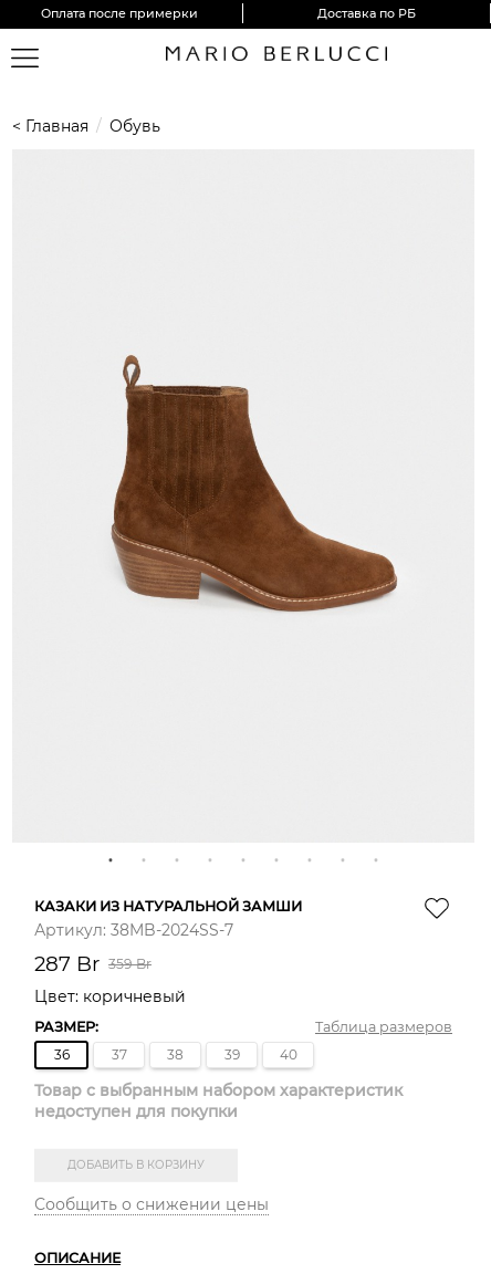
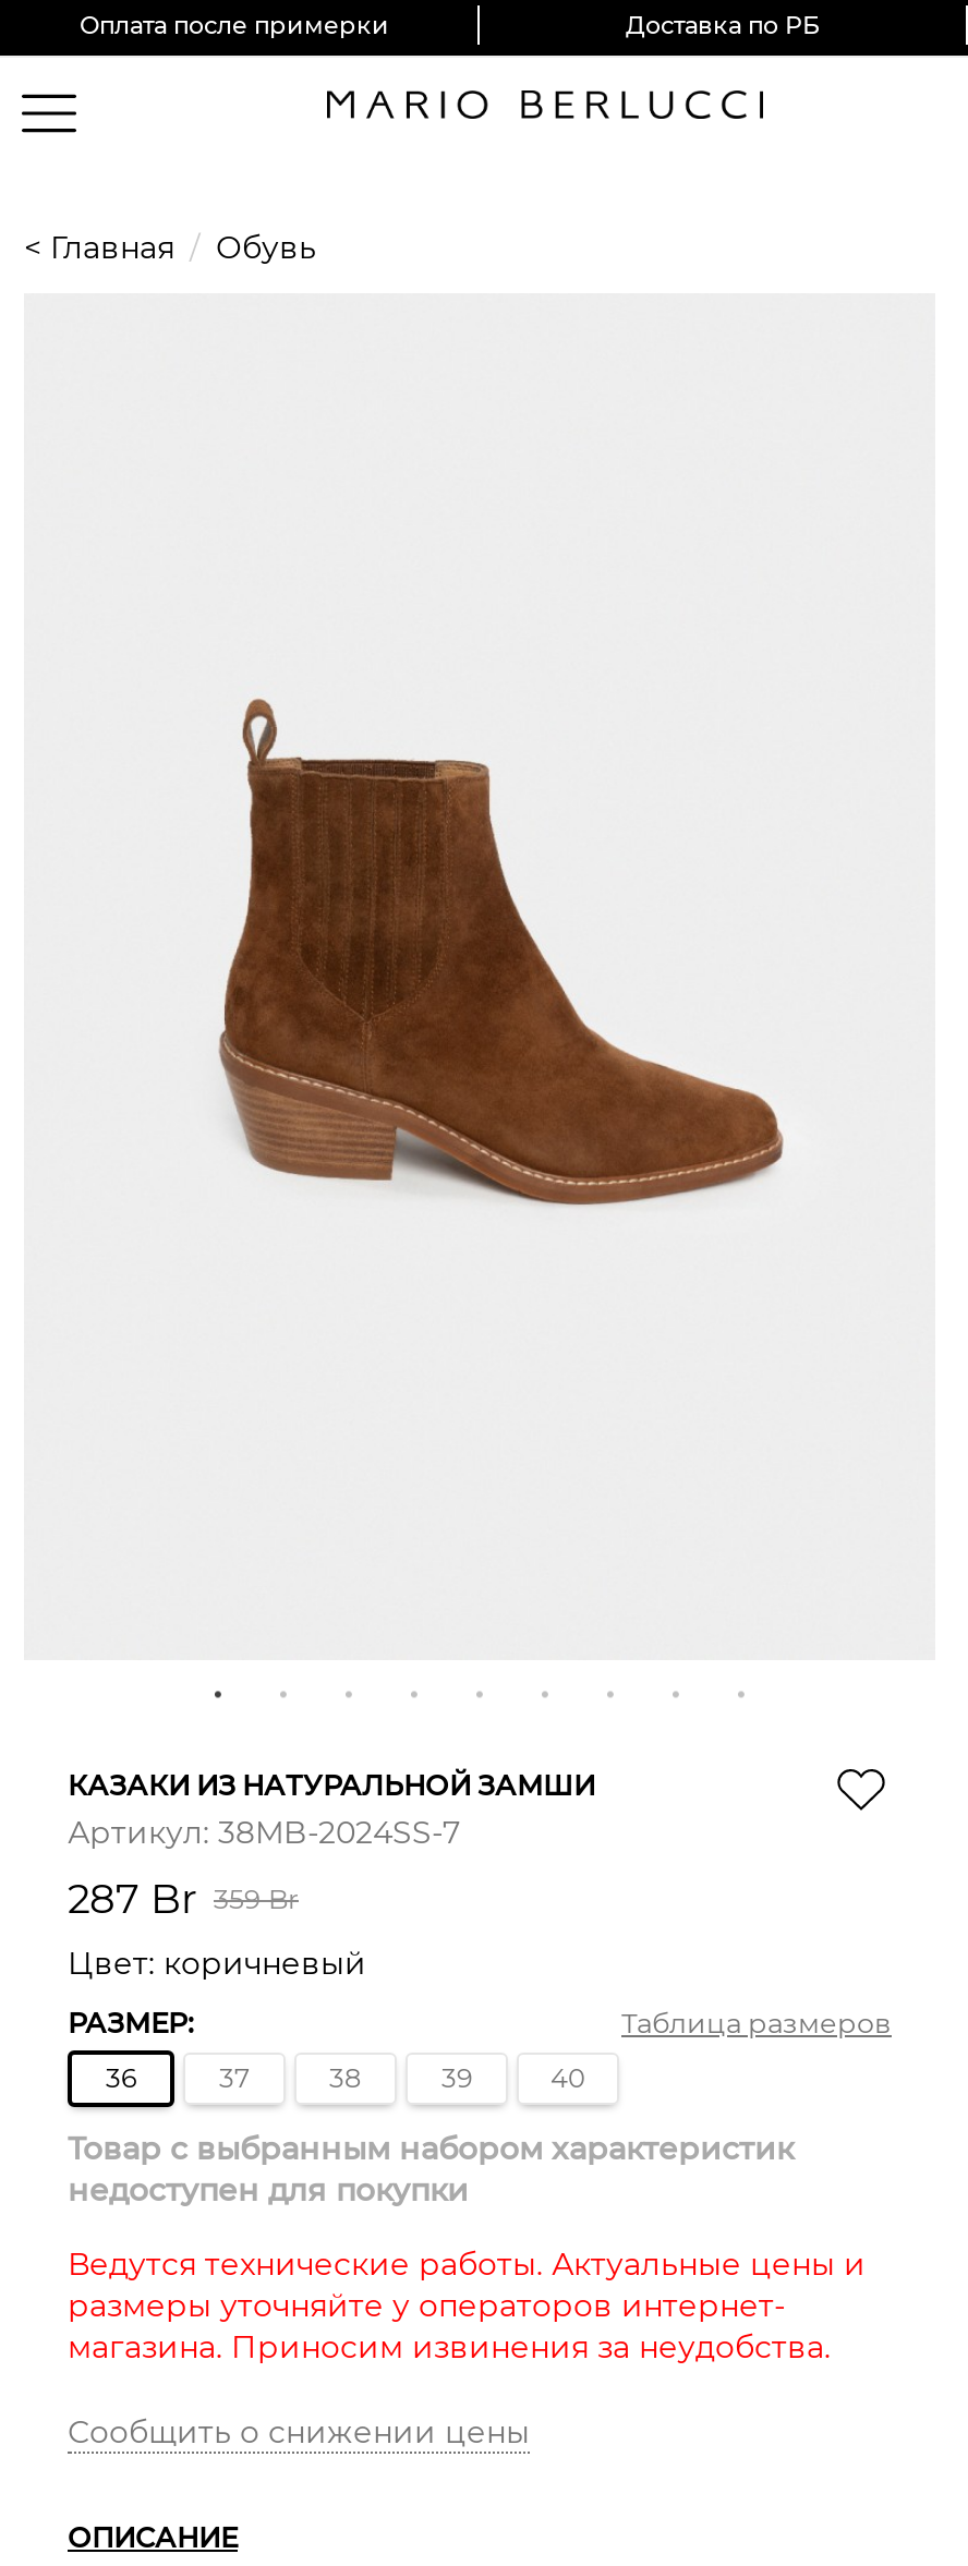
+ Ведутся технические работы. Актуальные цены и
+ размеры уточняйте у операторов интернет-
+ магазина. Приносим извинения за неудобства.
